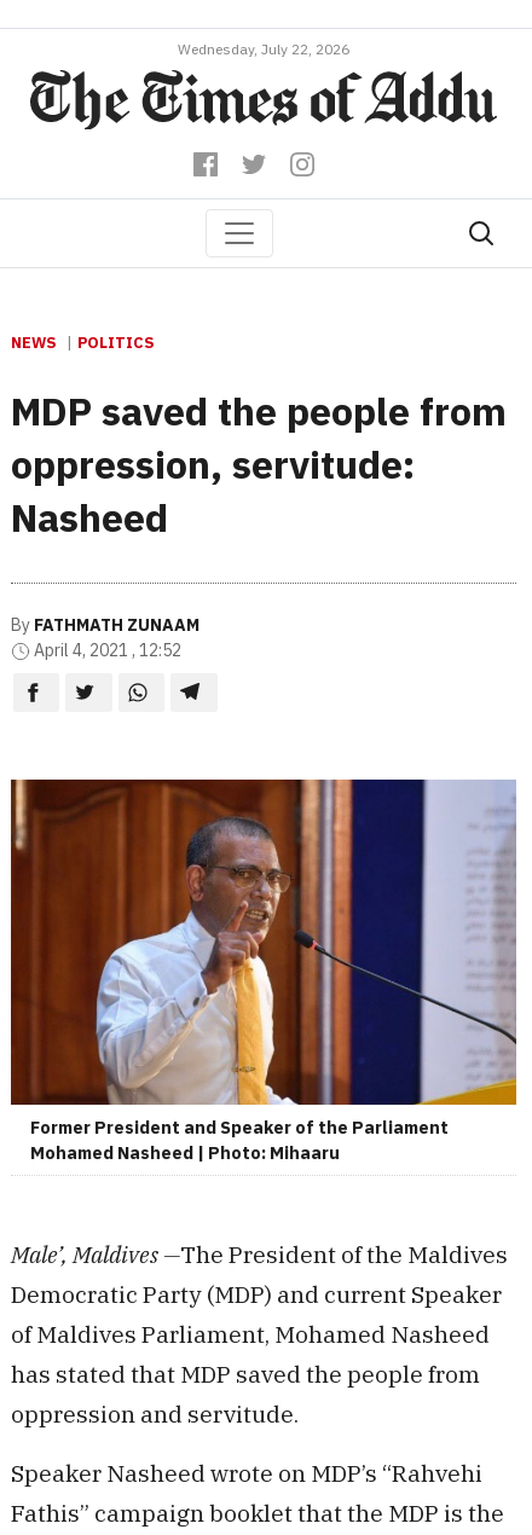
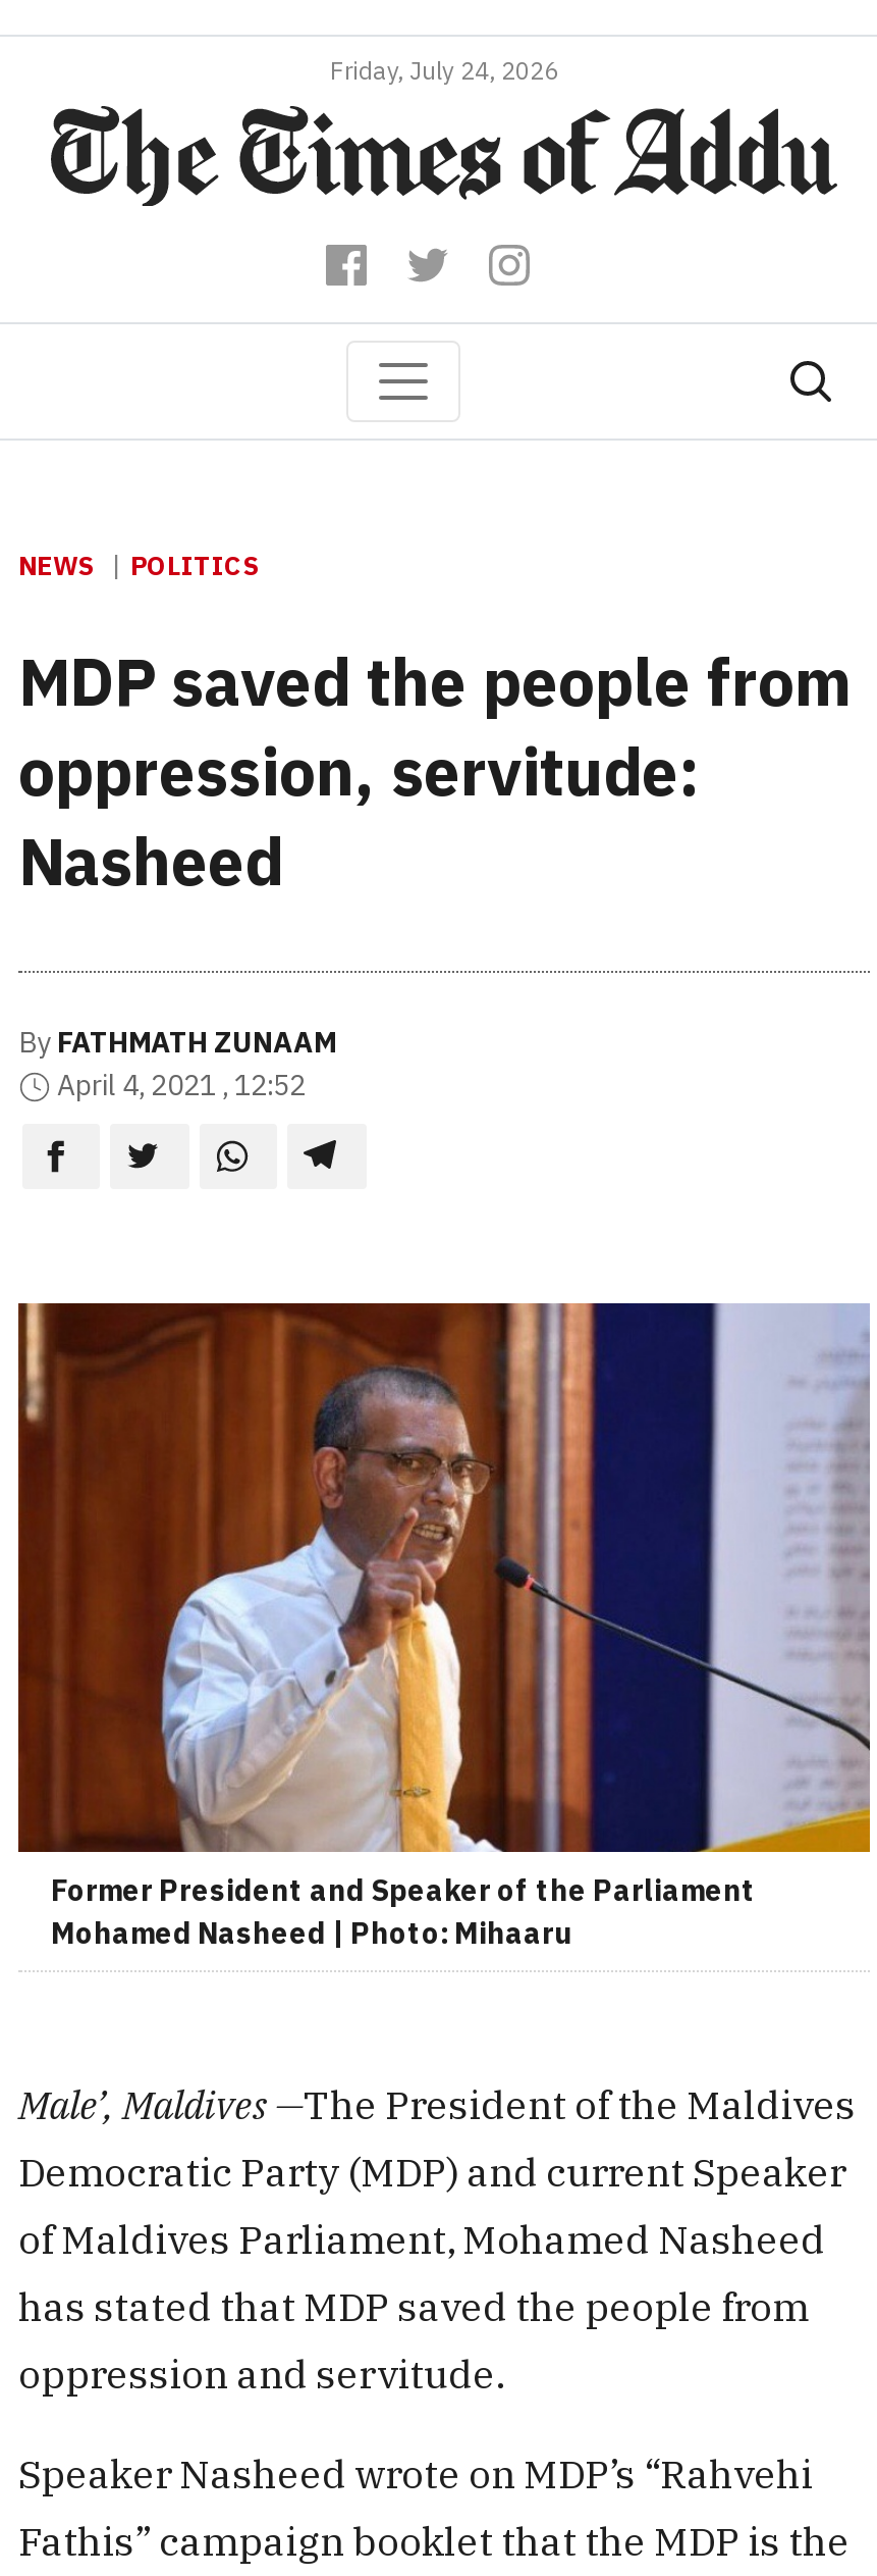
- Wednesday, July 22, 2026
+ Friday, July 24, 2026
